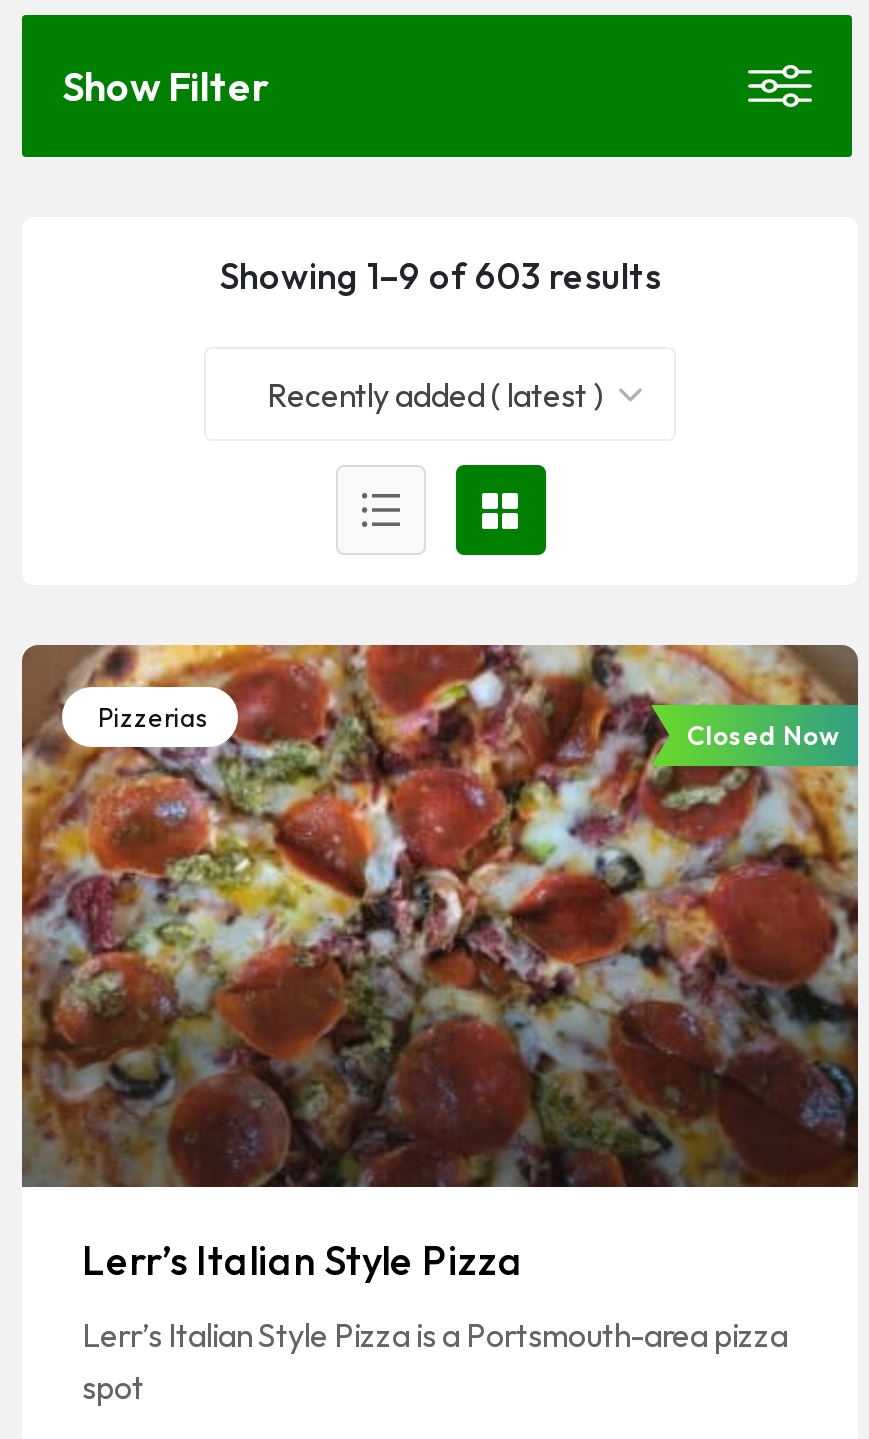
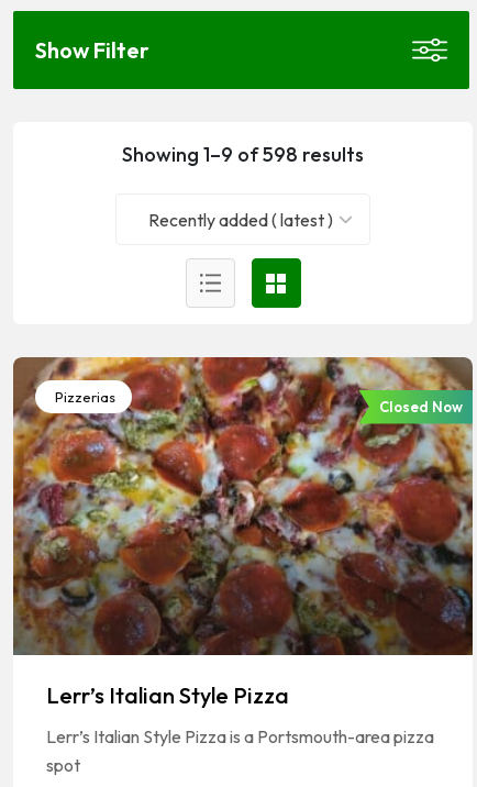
- Showing 1–9 of 603 results
+ Showing 1–9 of 598 results
